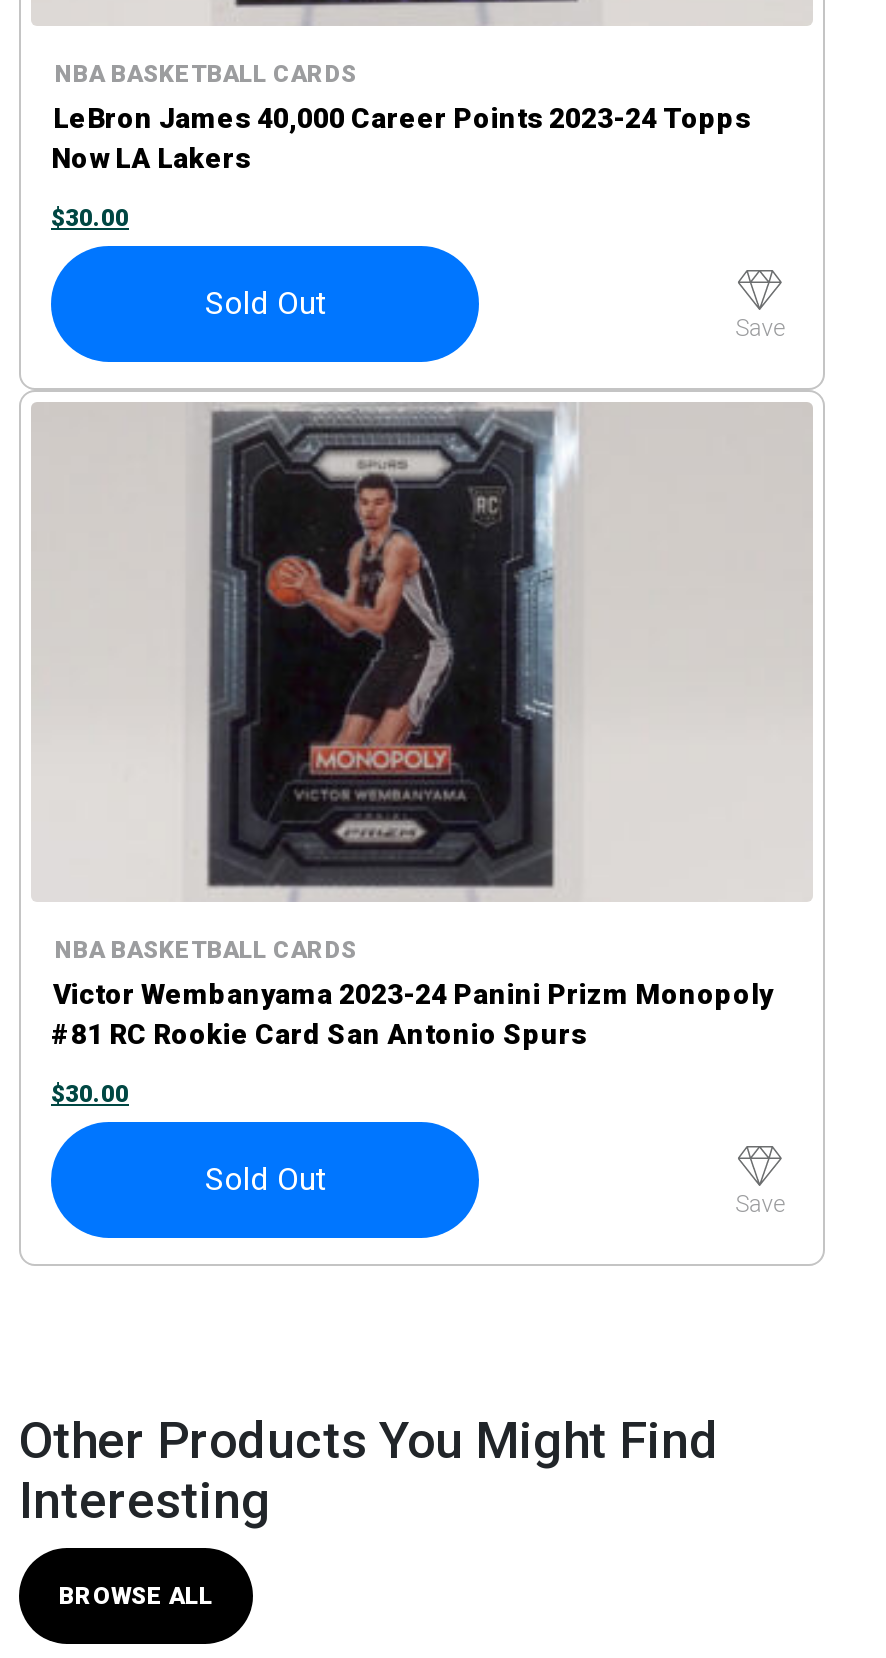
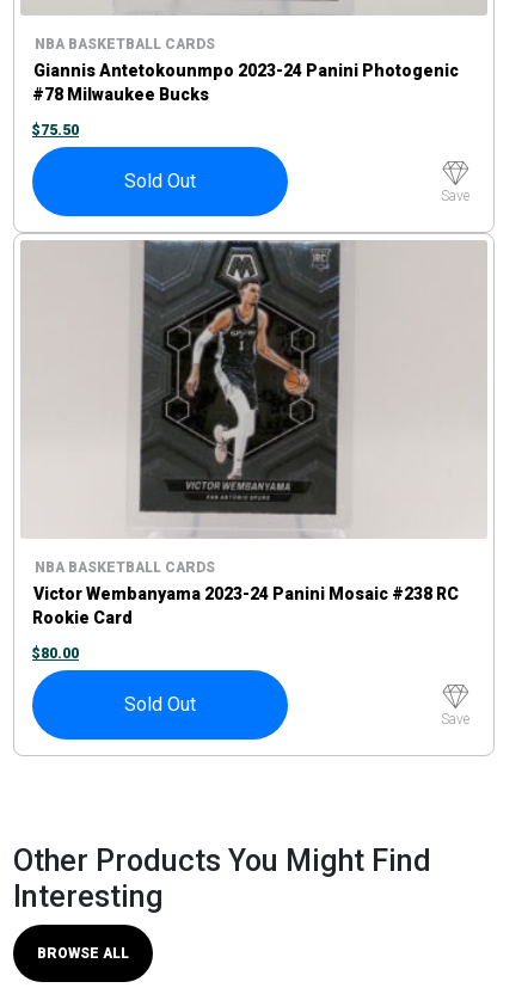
- LeBron James 40,000 Career Points 2023-24 Topps
- Now LA Lakers
+ Giannis Antetokounmpo 2023-24 Panini Photogenic
+ #78 Milwaukee Bucks

- $30.00
+ $75.50

- [image]
+ [image]

- Victor Wembanyama 2023-24 Panini Prizm Monopoly
- #81 RC Rookie Card San Antonio Spurs
+ Victor Wembanyama 2023-24 Panini Mosaic #238 RC
+ Rookie Card

- $30.00
+ $80.00
